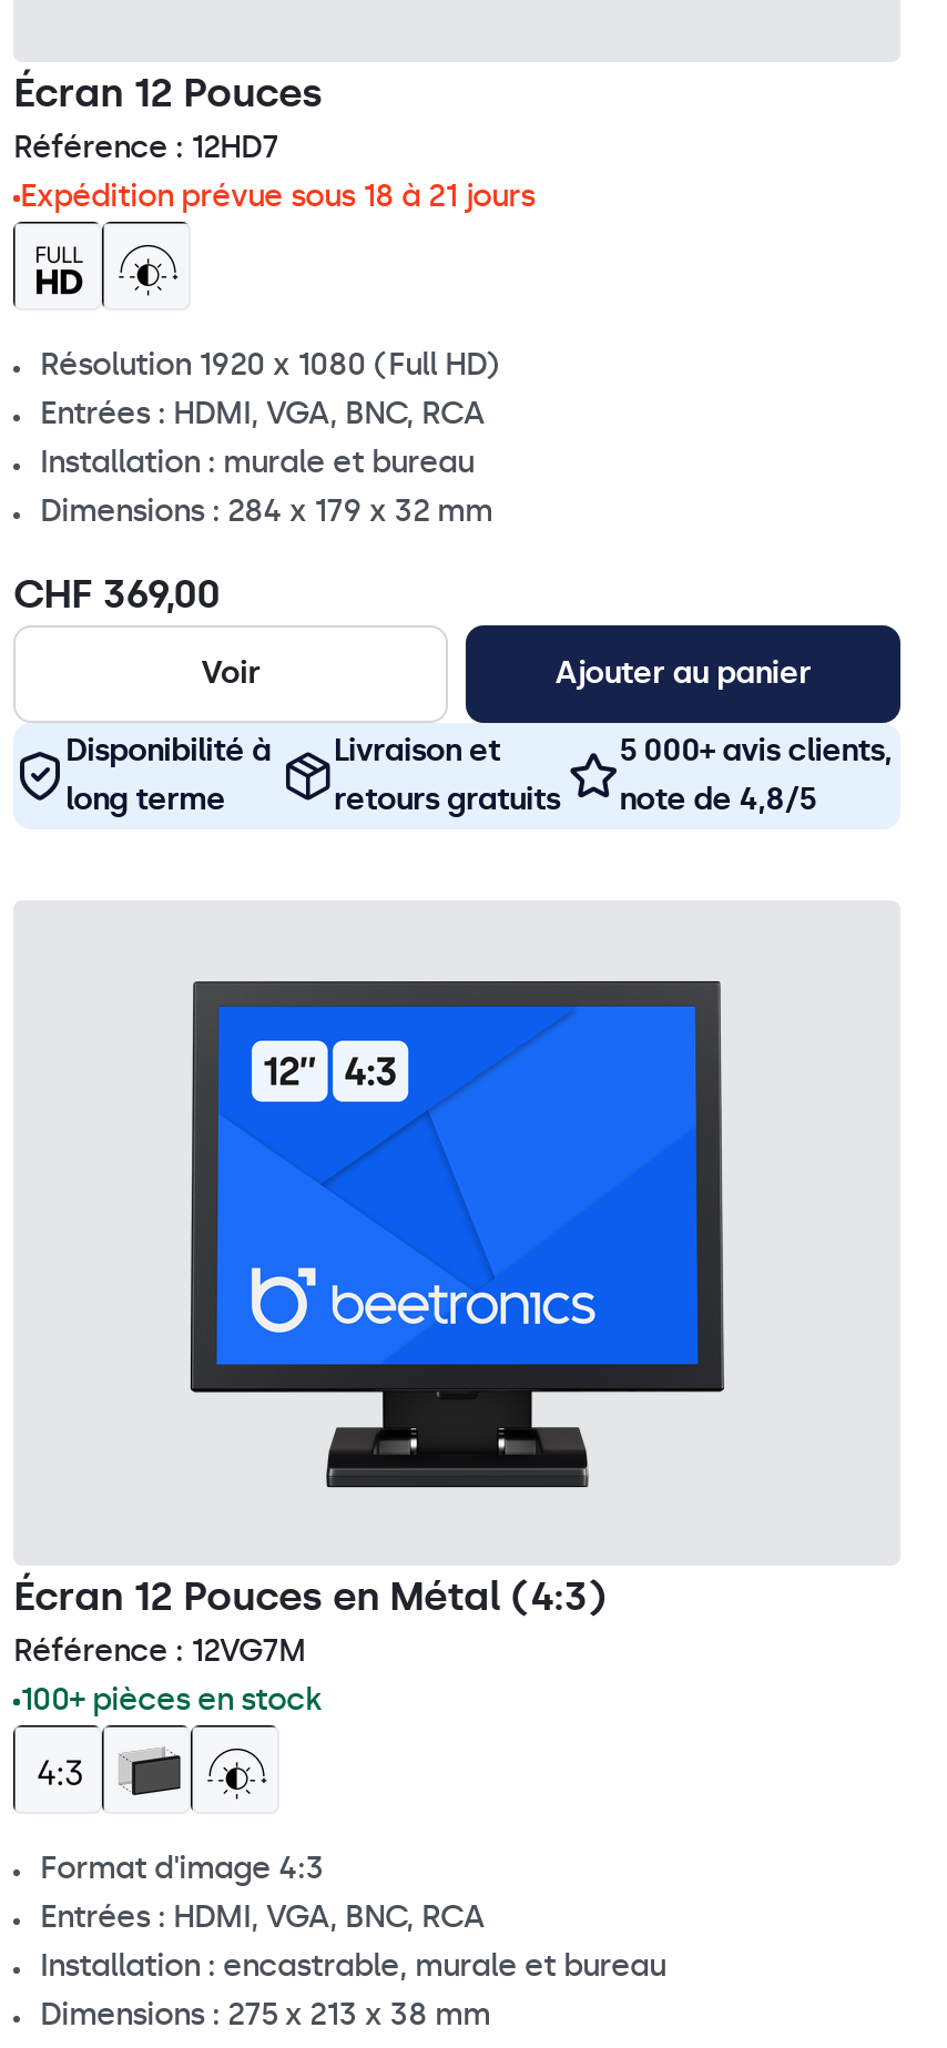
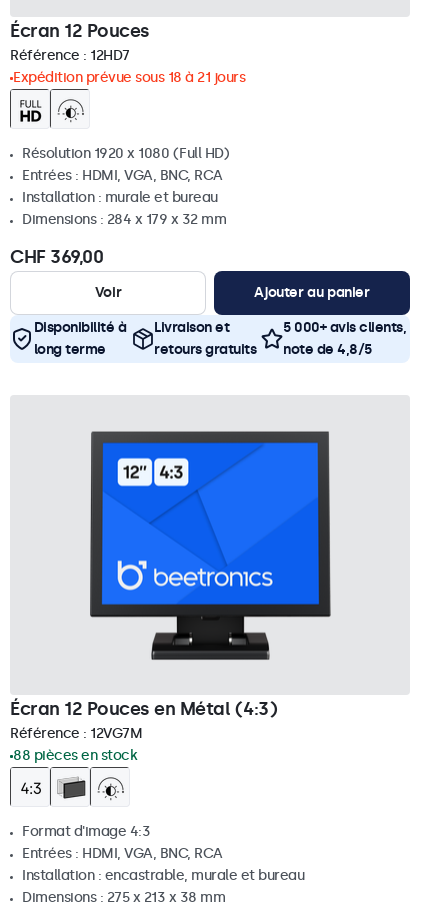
- 100+ pièces en stock
+ 88 pièces en stock
